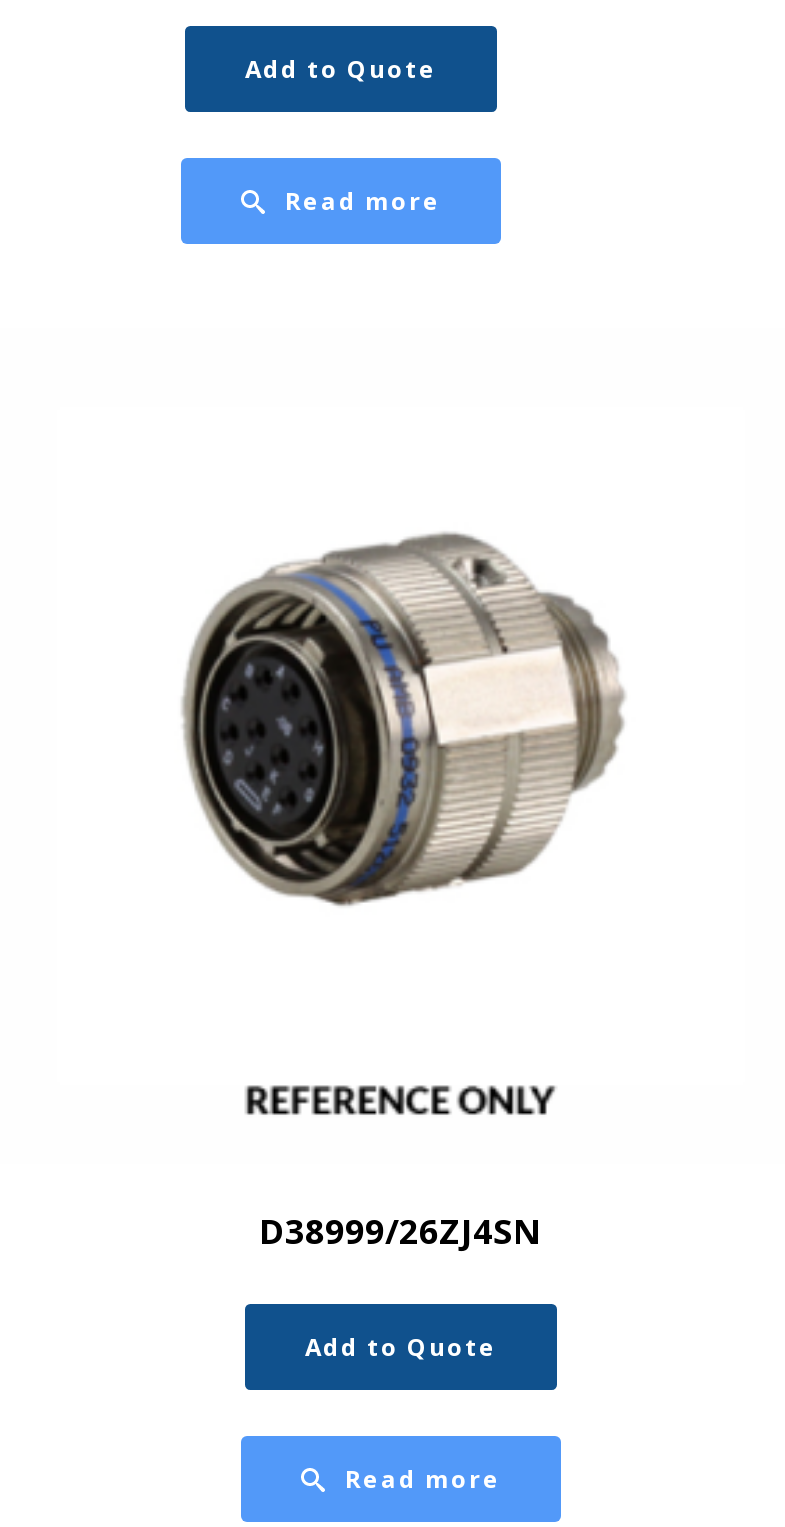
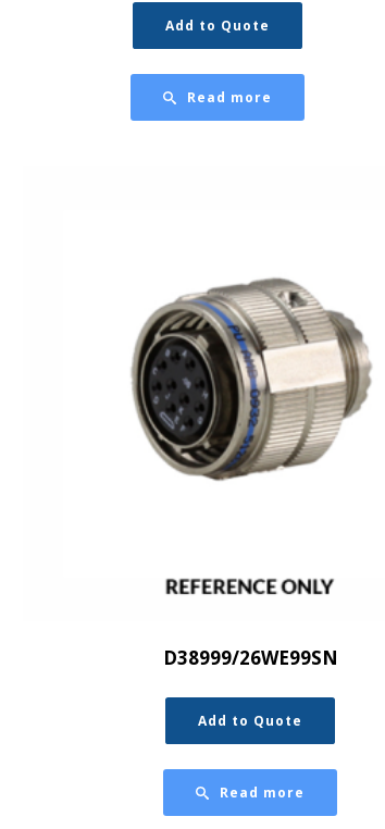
- D38999/26ZJ4SN
+ D38999/26WE99SN
